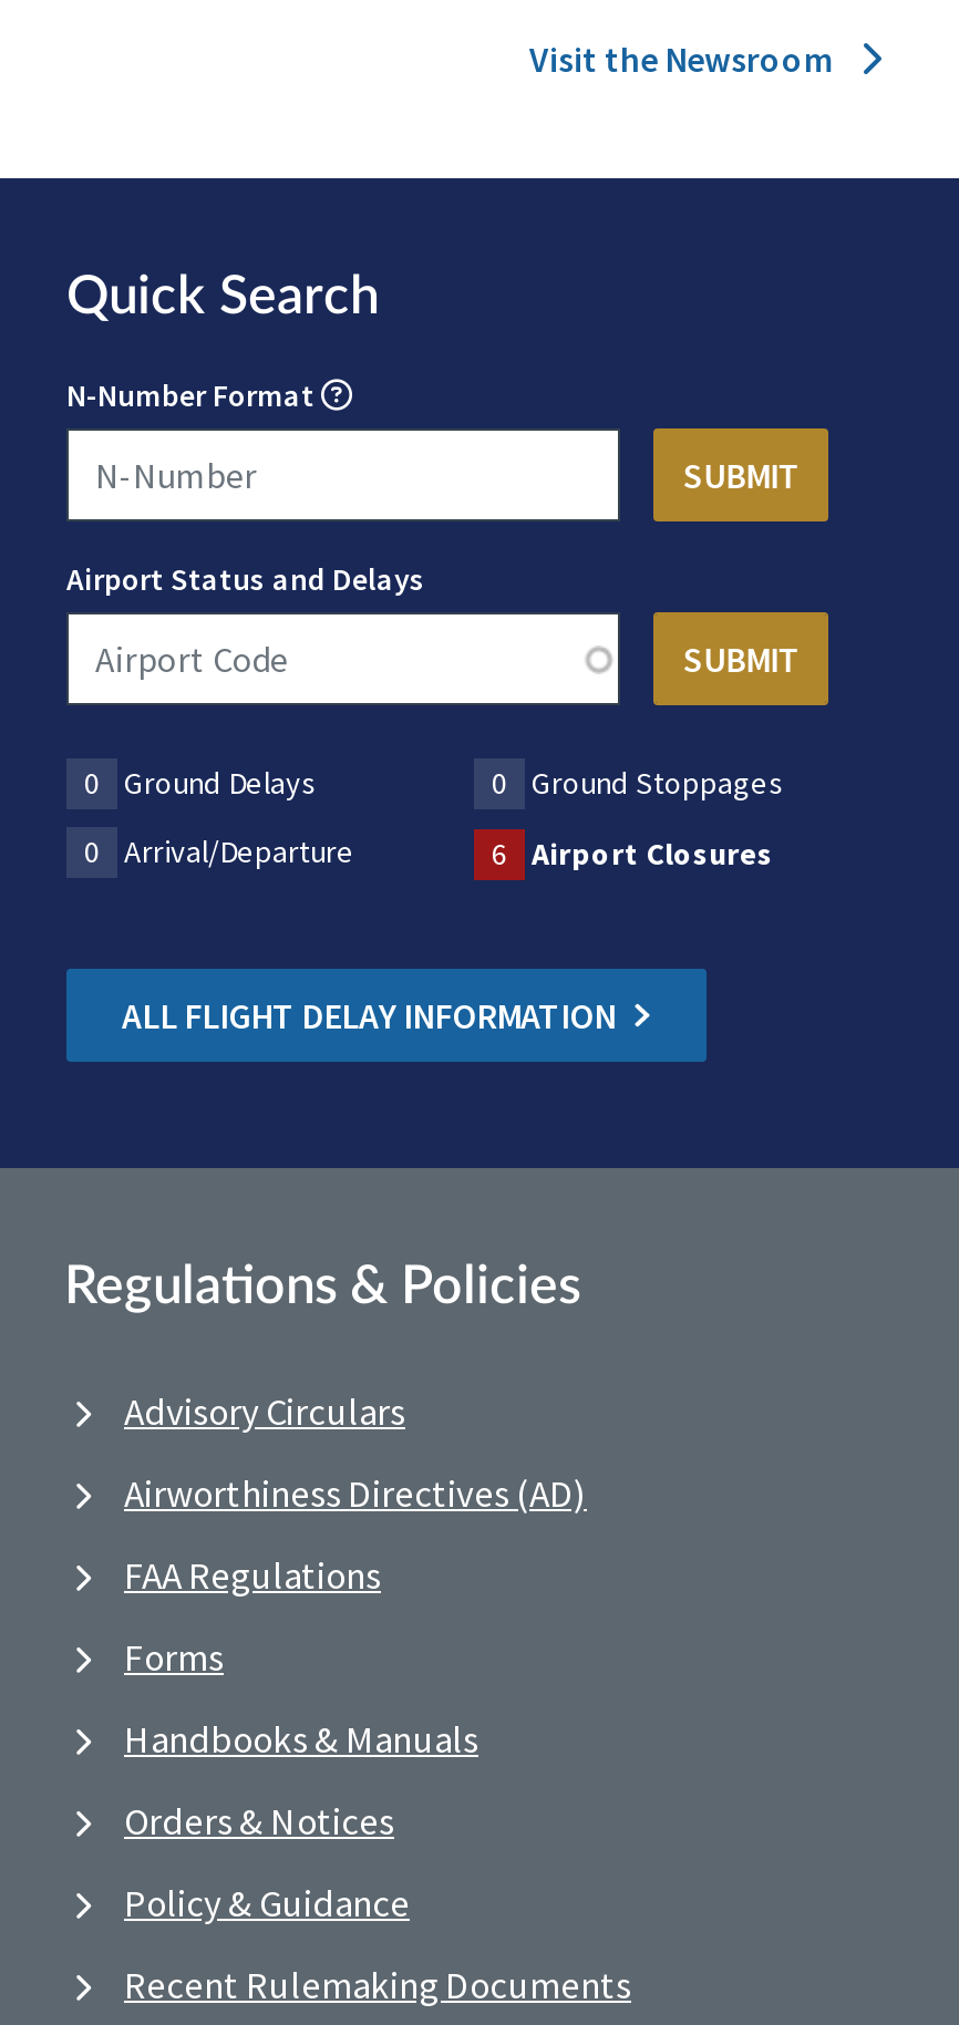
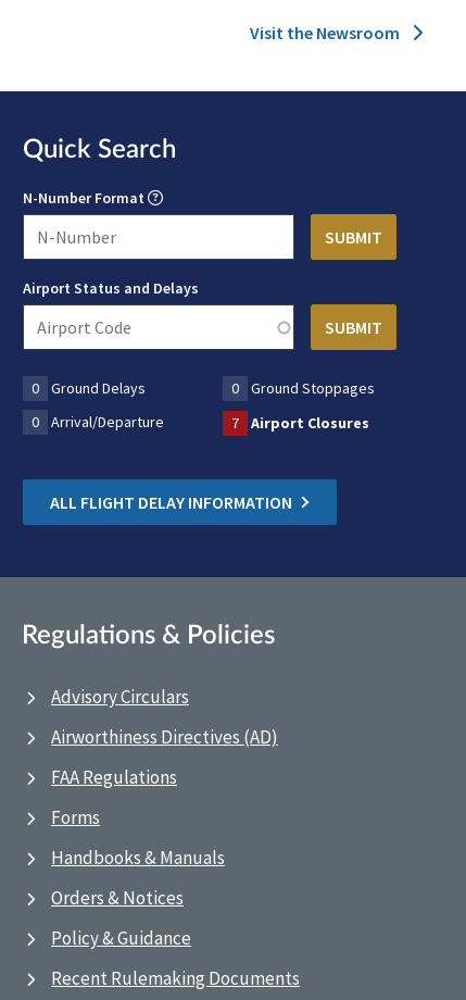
- 6 Airport Closures
+ 7 Airport Closures
